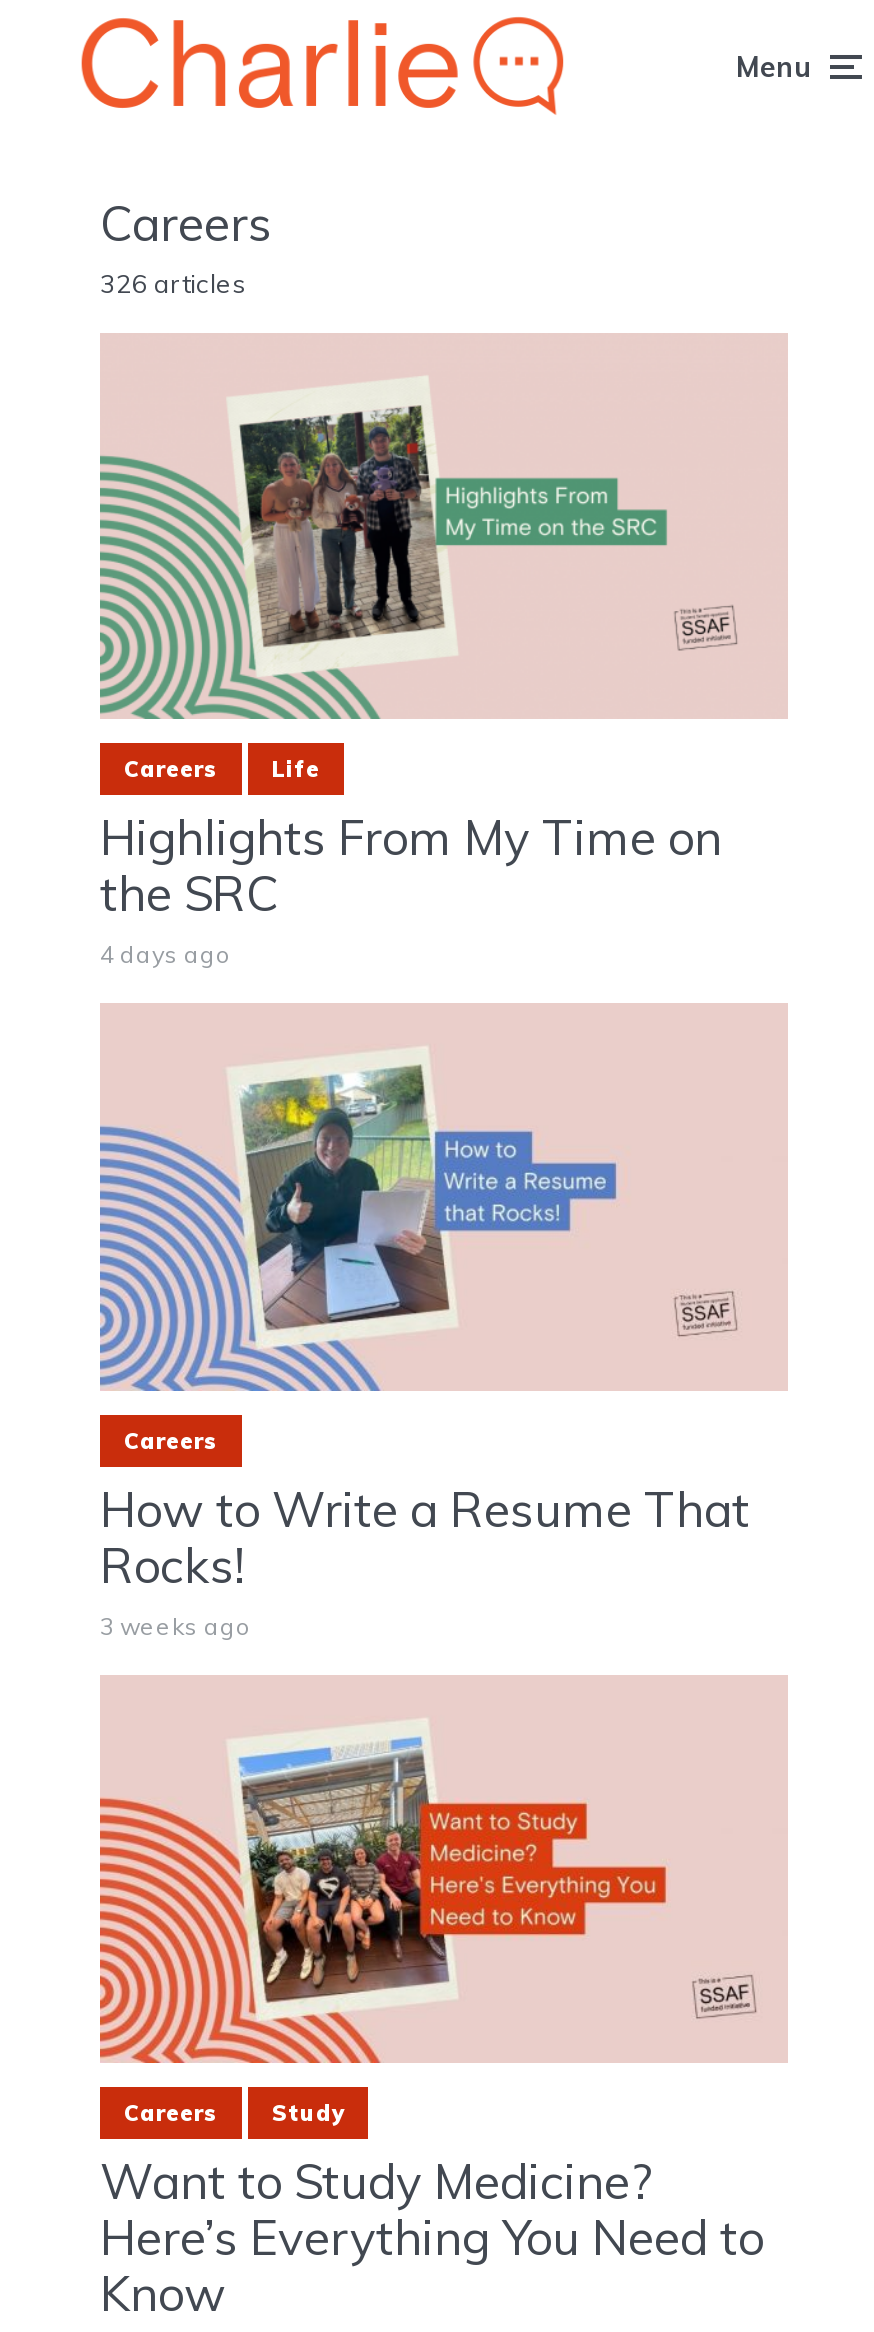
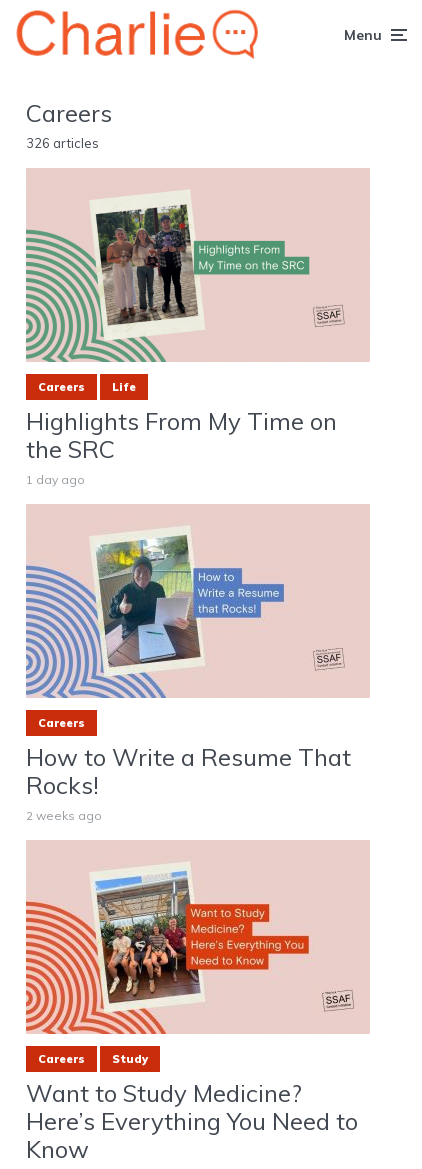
- 4 days ago
+ 1 day ago

- 3 weeks ago
+ 2 weeks ago
